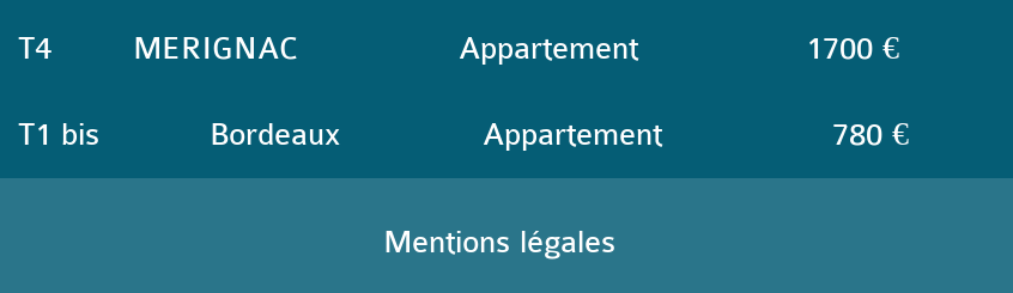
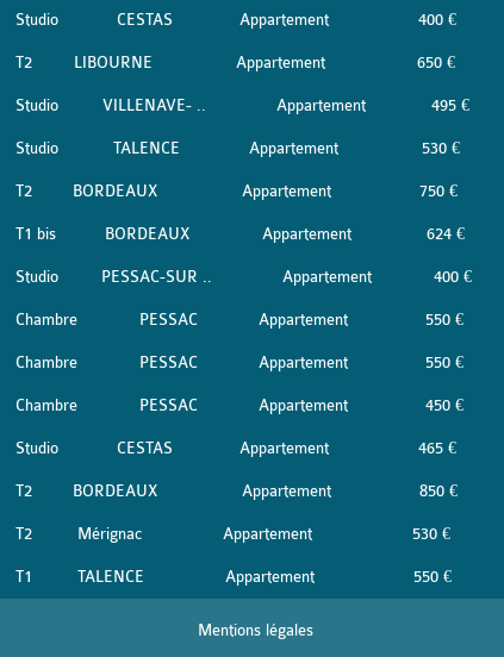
- T4
- MERIGNAC
+ Studio
+ CESTAS

- 1700 €
+ 400 €

- T1 bis
- Bordeaux
+ T2
+ LIBOURNE

- 780 €
+ 650 €
+ Studio
+ VILLENAVE- ..
+ Appartement
+ 495 €
+ Studio
+ TALENCE
+ Appartement
+ 530 €
+ T2
+ BORDEAUX
+ Appartement
+ 750 €
+ T1 bis
+ BORDEAUX
+ Appartement
+ 624 €
+ Studio
+ PESSAC-SUR ..
+ Appartement
+ 400 €
+ Chambre
+ PESSAC
+ Appartement
+ 550 €
+ Chambre
+ PESSAC
+ Appartement
+ 550 €
+ Chambre
+ PESSAC
+ Appartement
+ 450 €
+ Studio
+ CESTAS
+ Appartement
+ 465 €
+ T2
+ BORDEAUX
+ Appartement
+ 850 €
+ T2
+ Mérignac
+ Appartement
+ 530 €
+ T1
+ TALENCE
+ Appartement
+ 550 €
